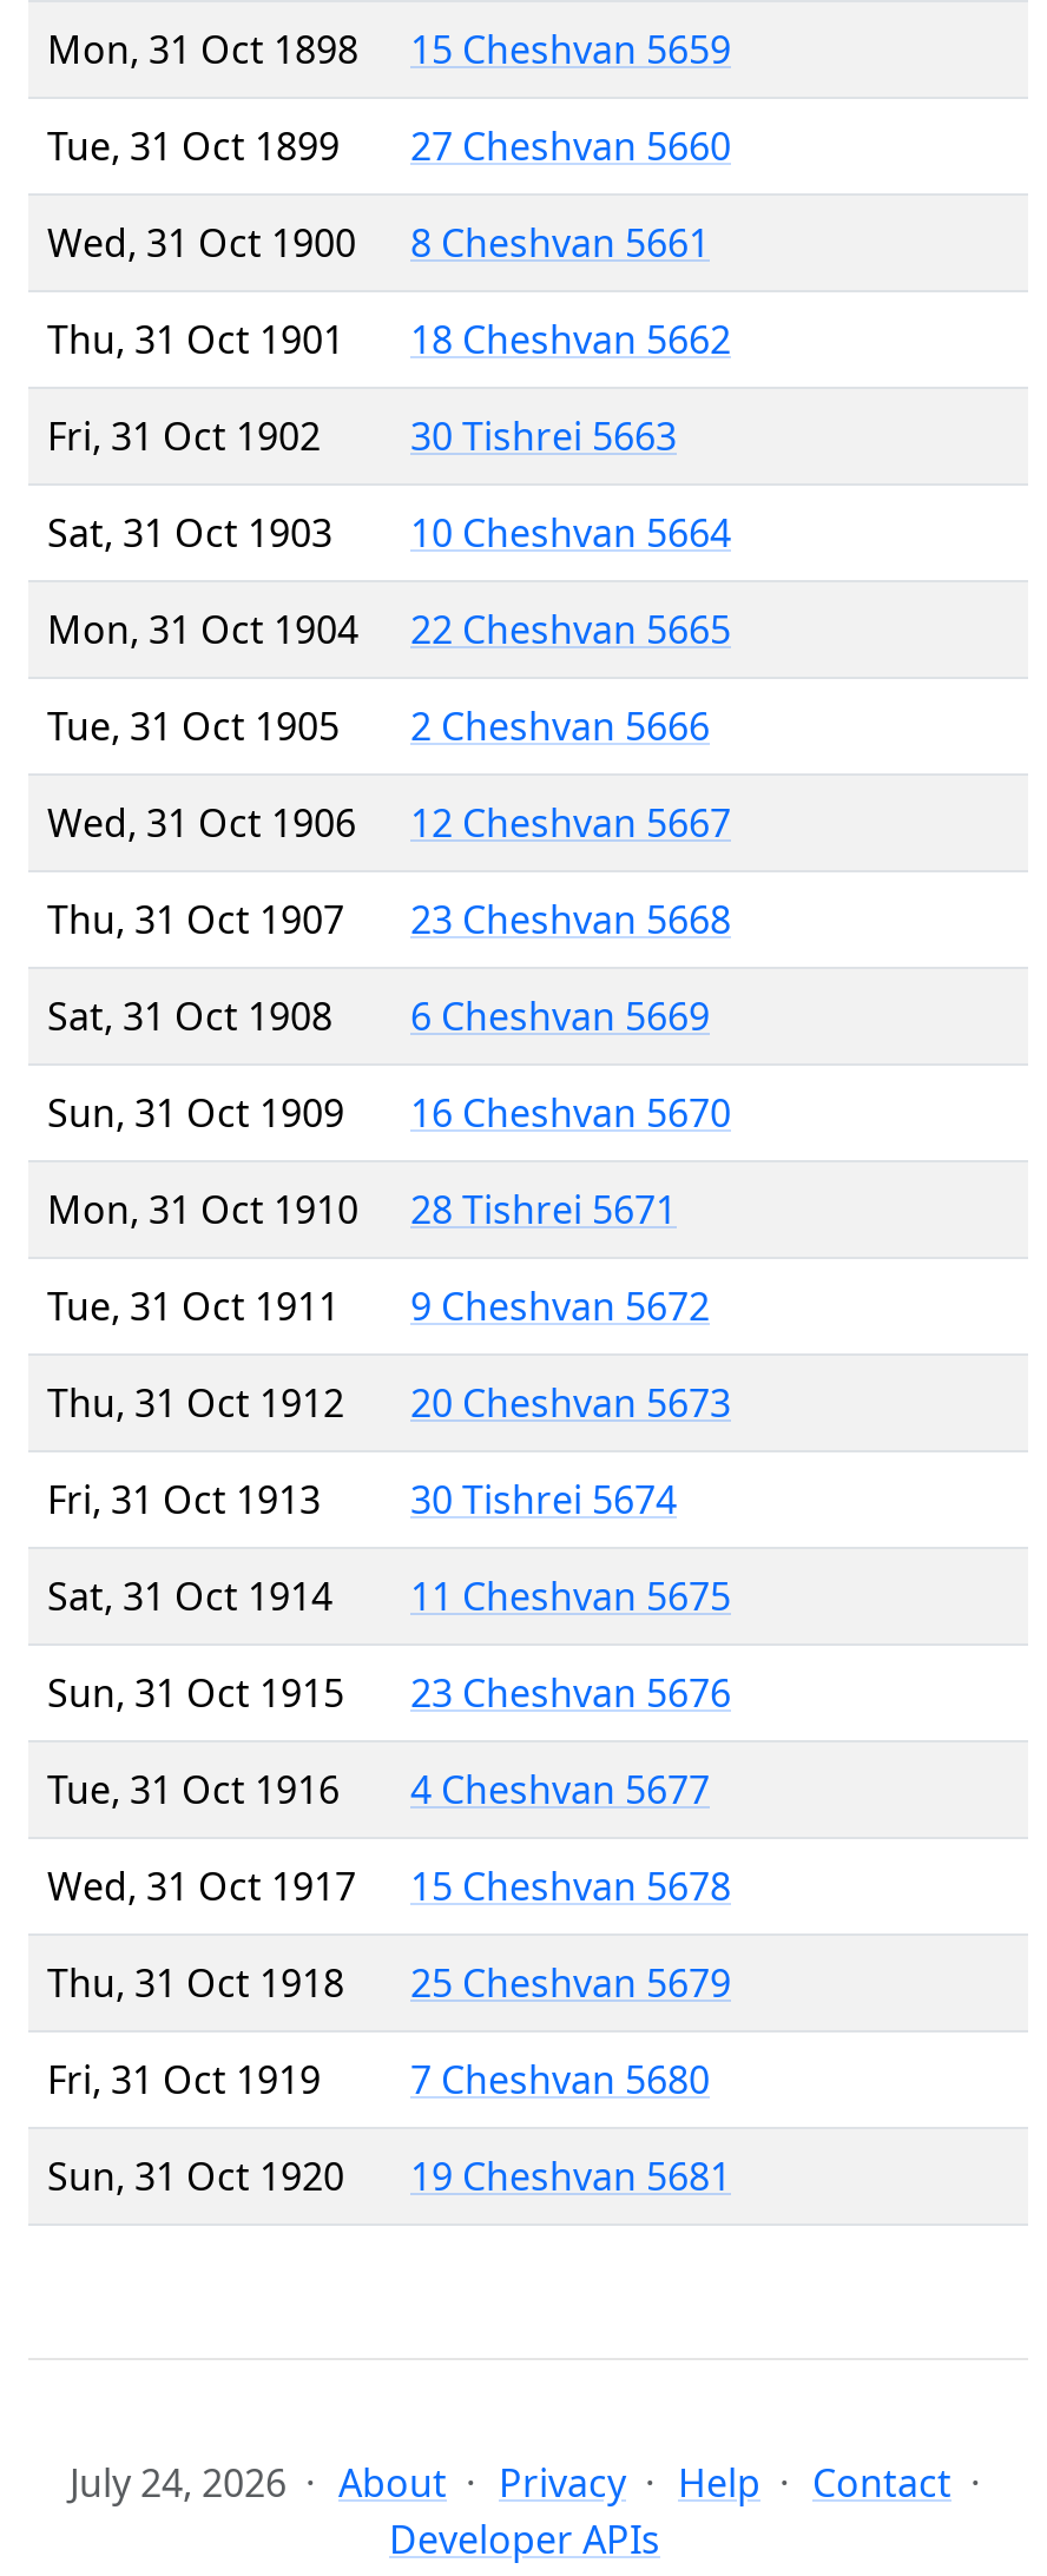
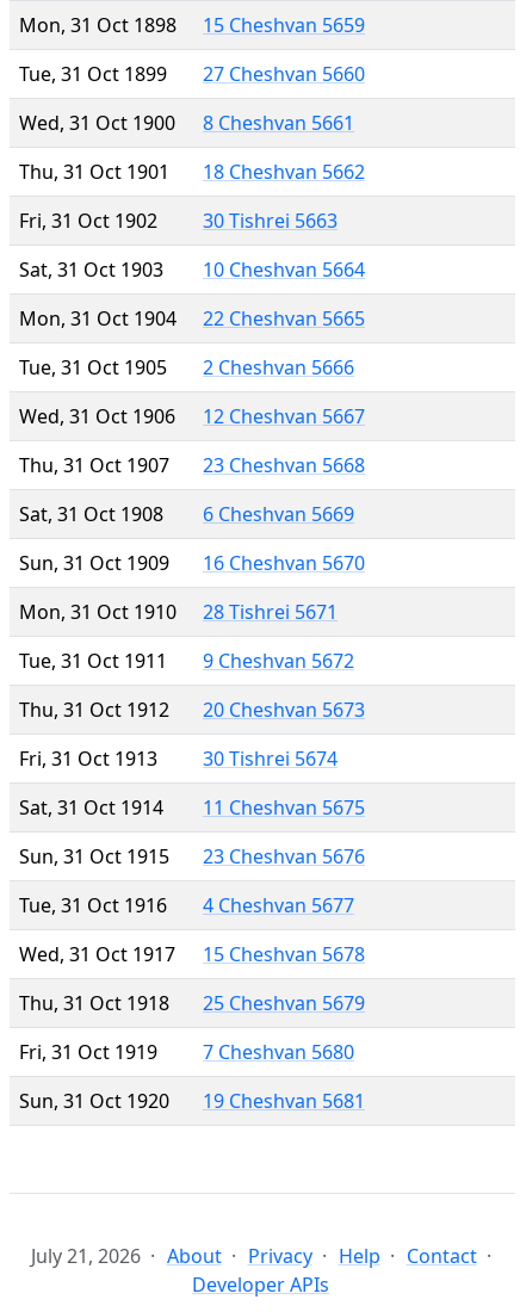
- July 24, 2026 About Privacy Help Contact
+ July 21, 2026 About Privacy Help Contact
